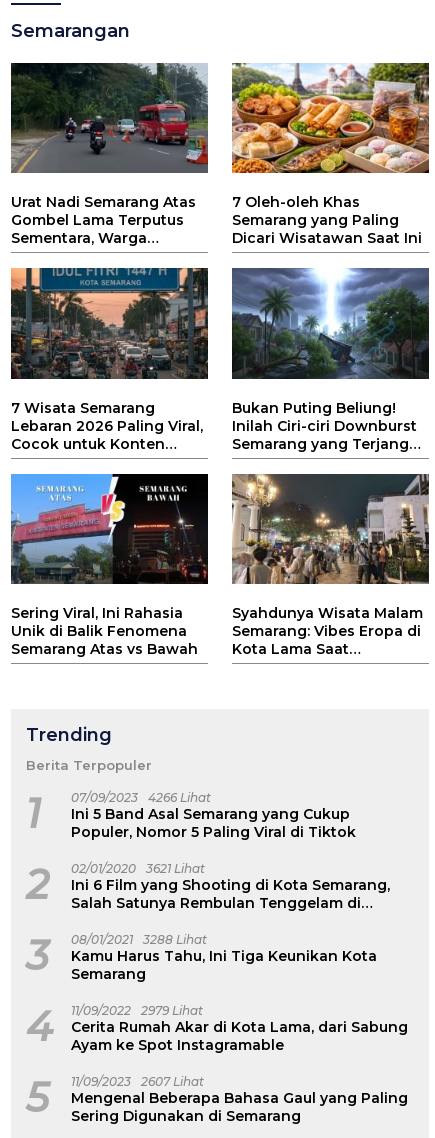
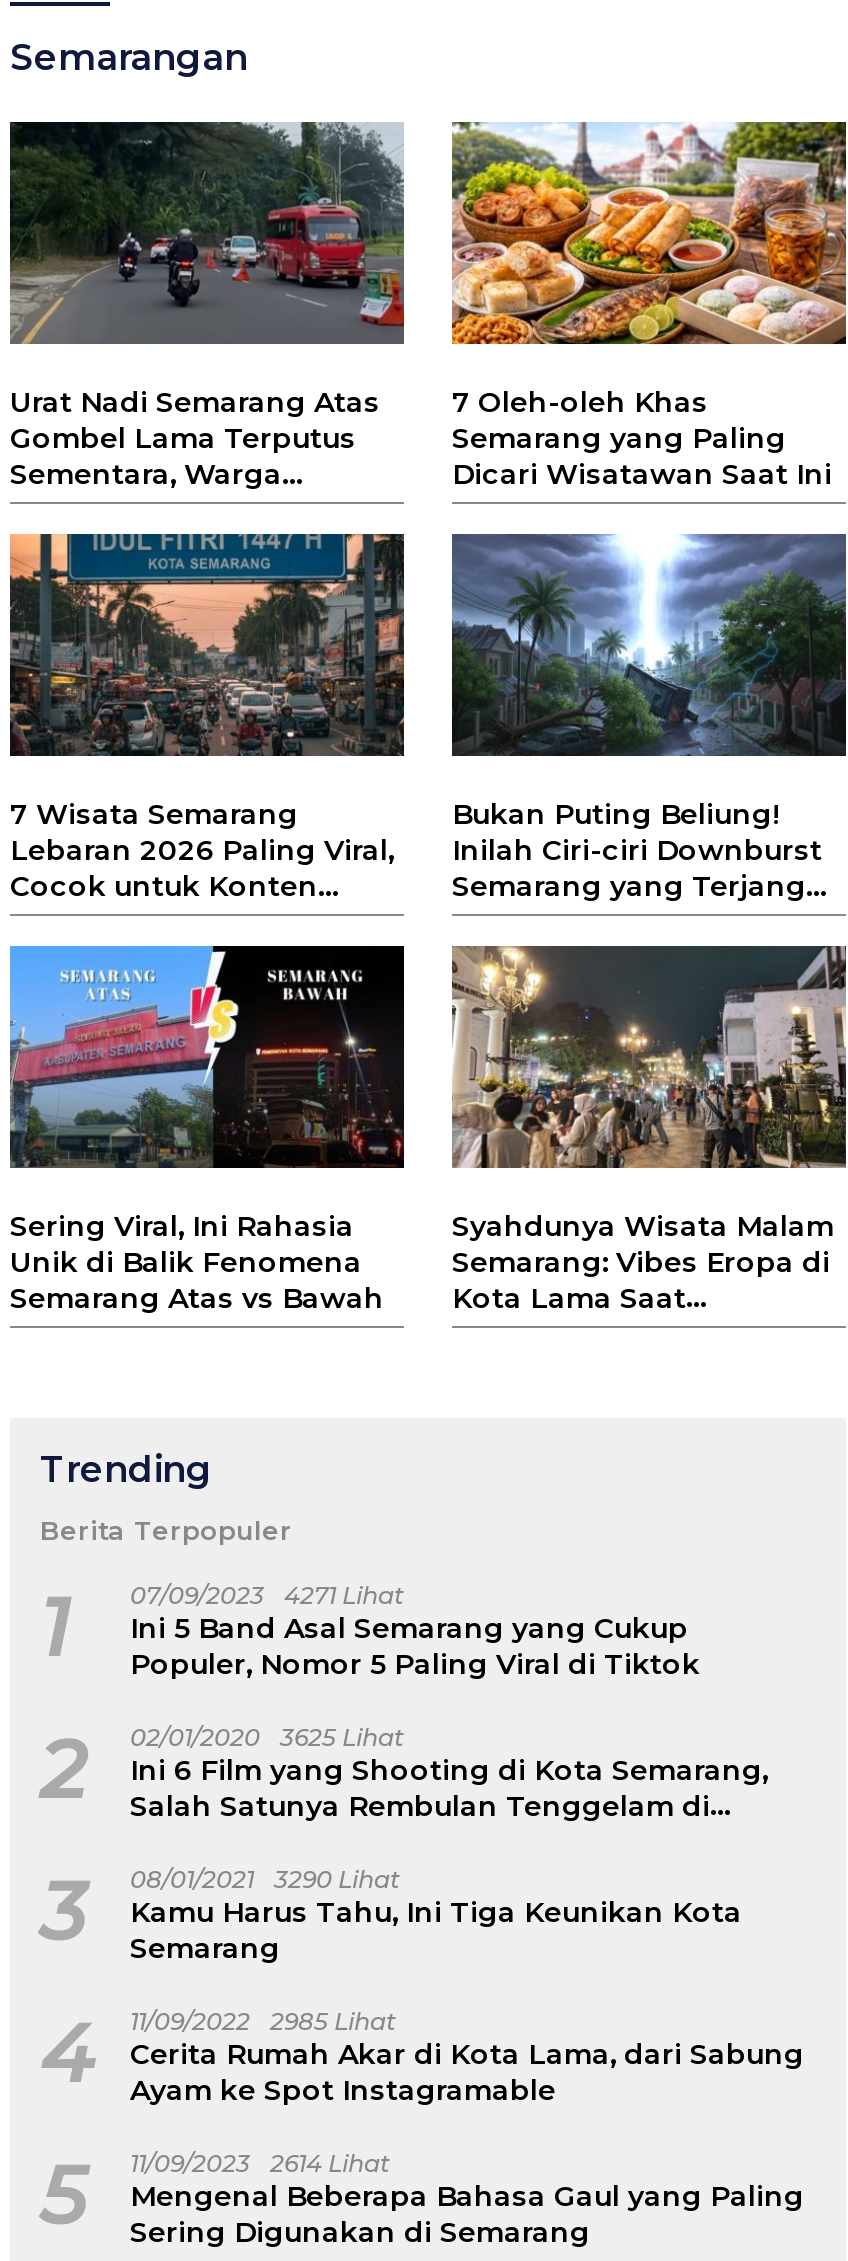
- 1 07/09/2023 Ini 5 Band Asal Semarang yang Cukup Populer, Nomor 5 Paling Viral di Tiktok 4266 Lihat
+ 1 07/09/2023 Ini 5 Band Asal Semarang yang Cukup Populer, Nomor 5 Paling Viral di Tiktok 4271 Lihat

- 2 02/01/2020 Ini 6 Film yang Shooting di Kota Semarang, Salah Satunya Rembulan Tenggelam di 3621 Lihat
+ 2 02/01/2020 Ini 6 Film yang Shooting di Kota Semarang, Salah Satunya Rembulan Tenggelam di 3625 Lihat

- 3 08/01/2021 Kamu Harus Tahu, Ini Tiga Keunikan Kota Semarang 3288 Lihat
+ 3 08/01/2021 Kamu Harus Tahu, Ini Tiga Keunikan Kota Semarang 3290 Lihat

- 4 11/09/2022 Cerita Rumah Akar di Kota Lama, dari Sabung Ayam ke Spot Instagramable 2979 Lihat
+ 4 11/09/2022 Cerita Rumah Akar di Kota Lama, dari Sabung Ayam ke Spot Instagramable 2985 Lihat

- 5 11/09/2023 Mengenal Beberapa Bahasa Gaul yang Paling Sering Digunakan di Semarang 2607 Lihat
+ 5 11/09/2023 Mengenal Beberapa Bahasa Gaul yang Paling Sering Digunakan di Semarang 2614 Lihat
